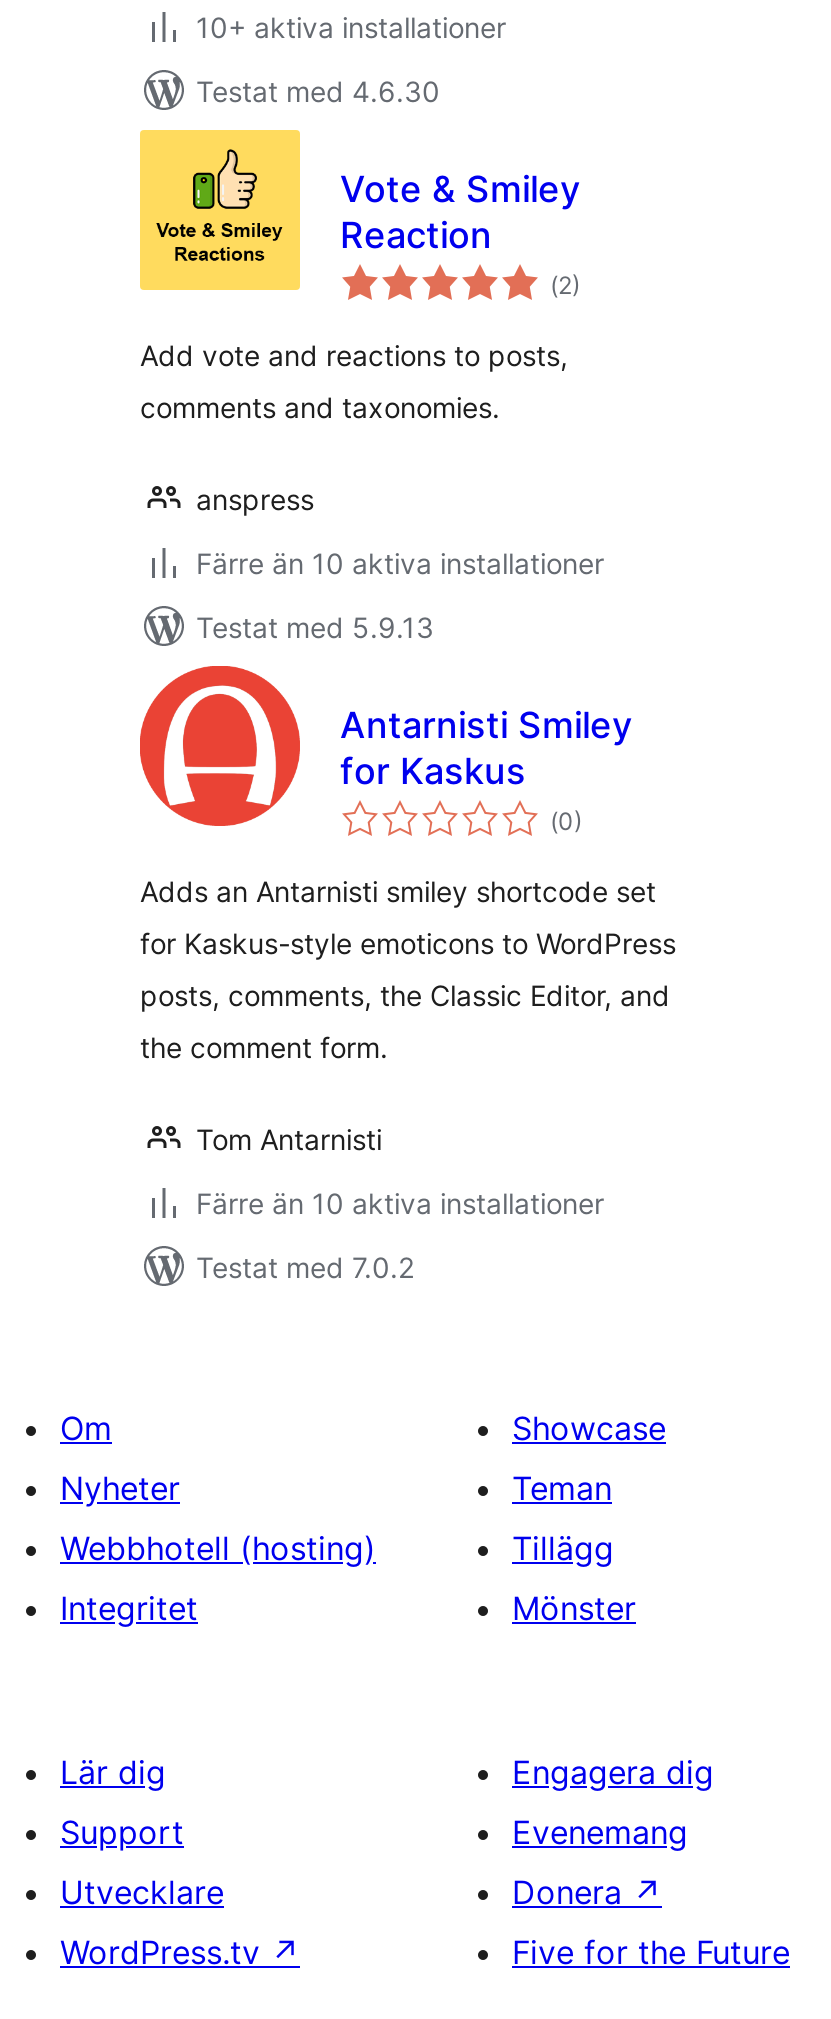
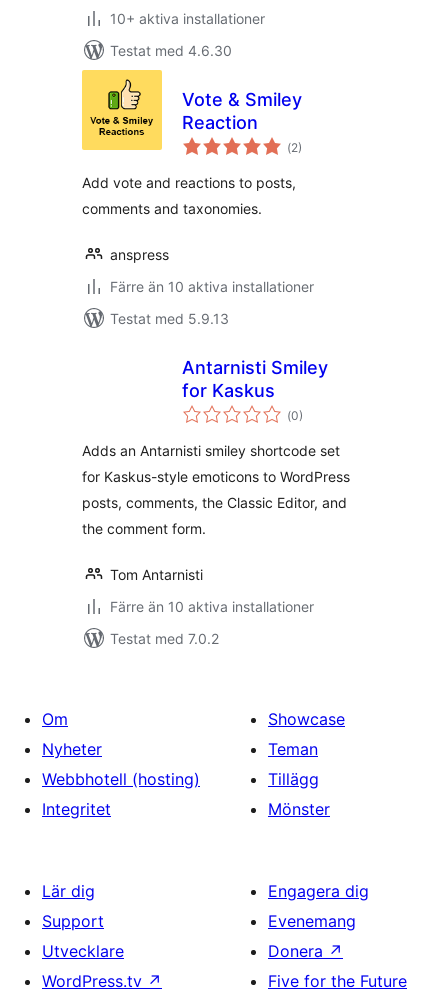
- [image]
